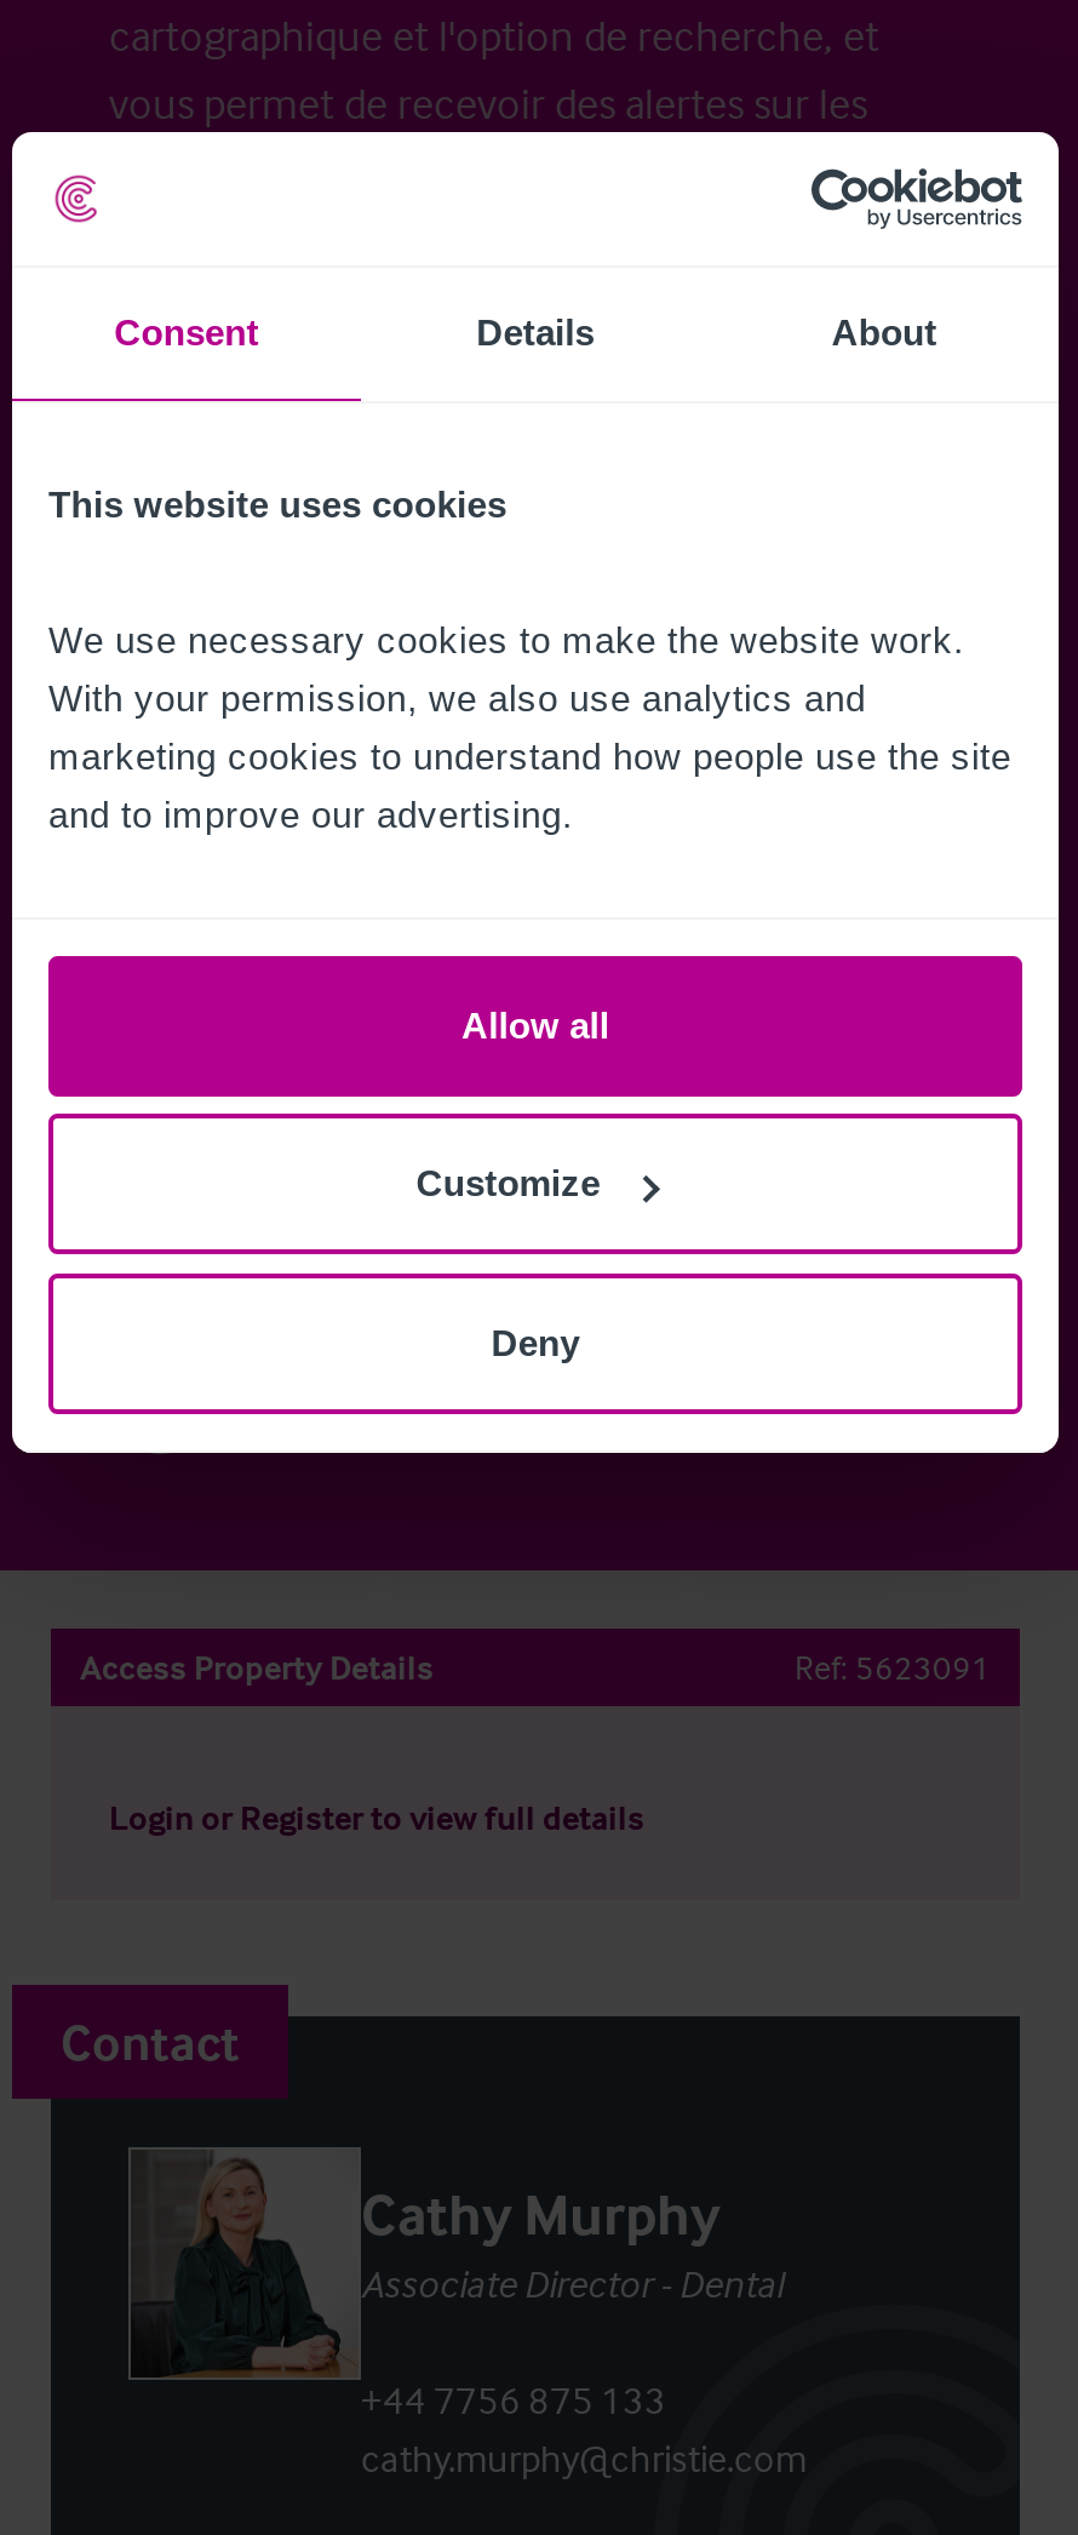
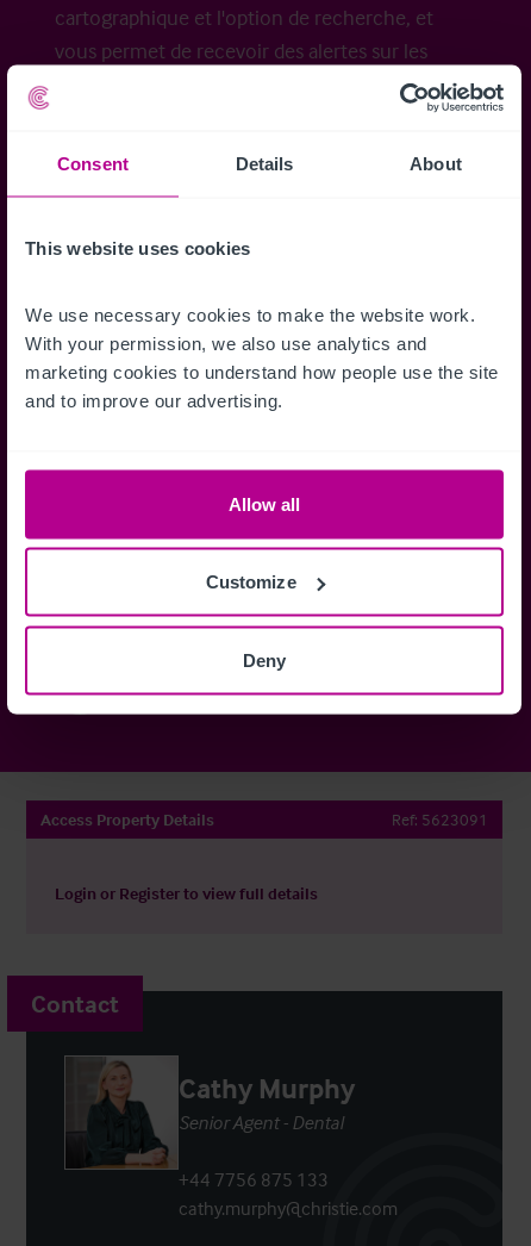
- Associate Director - Dental
+ Senior Agent - Dental
